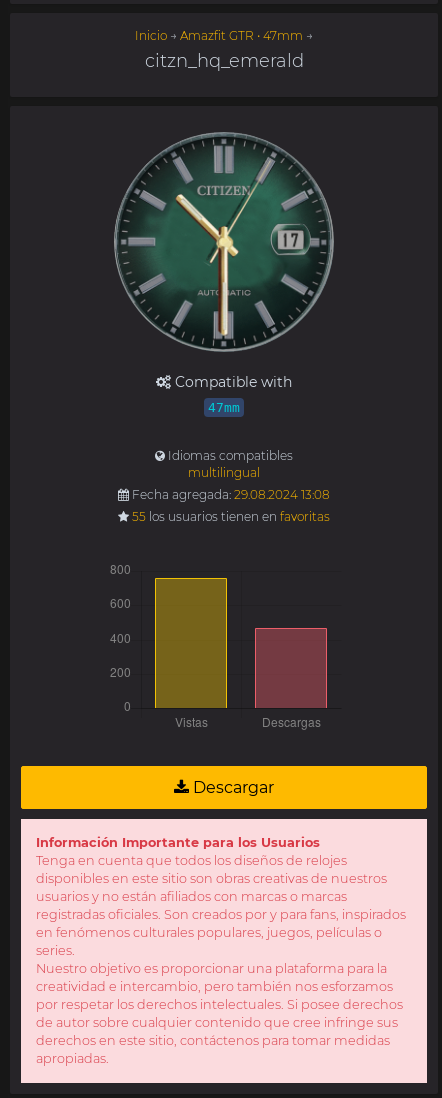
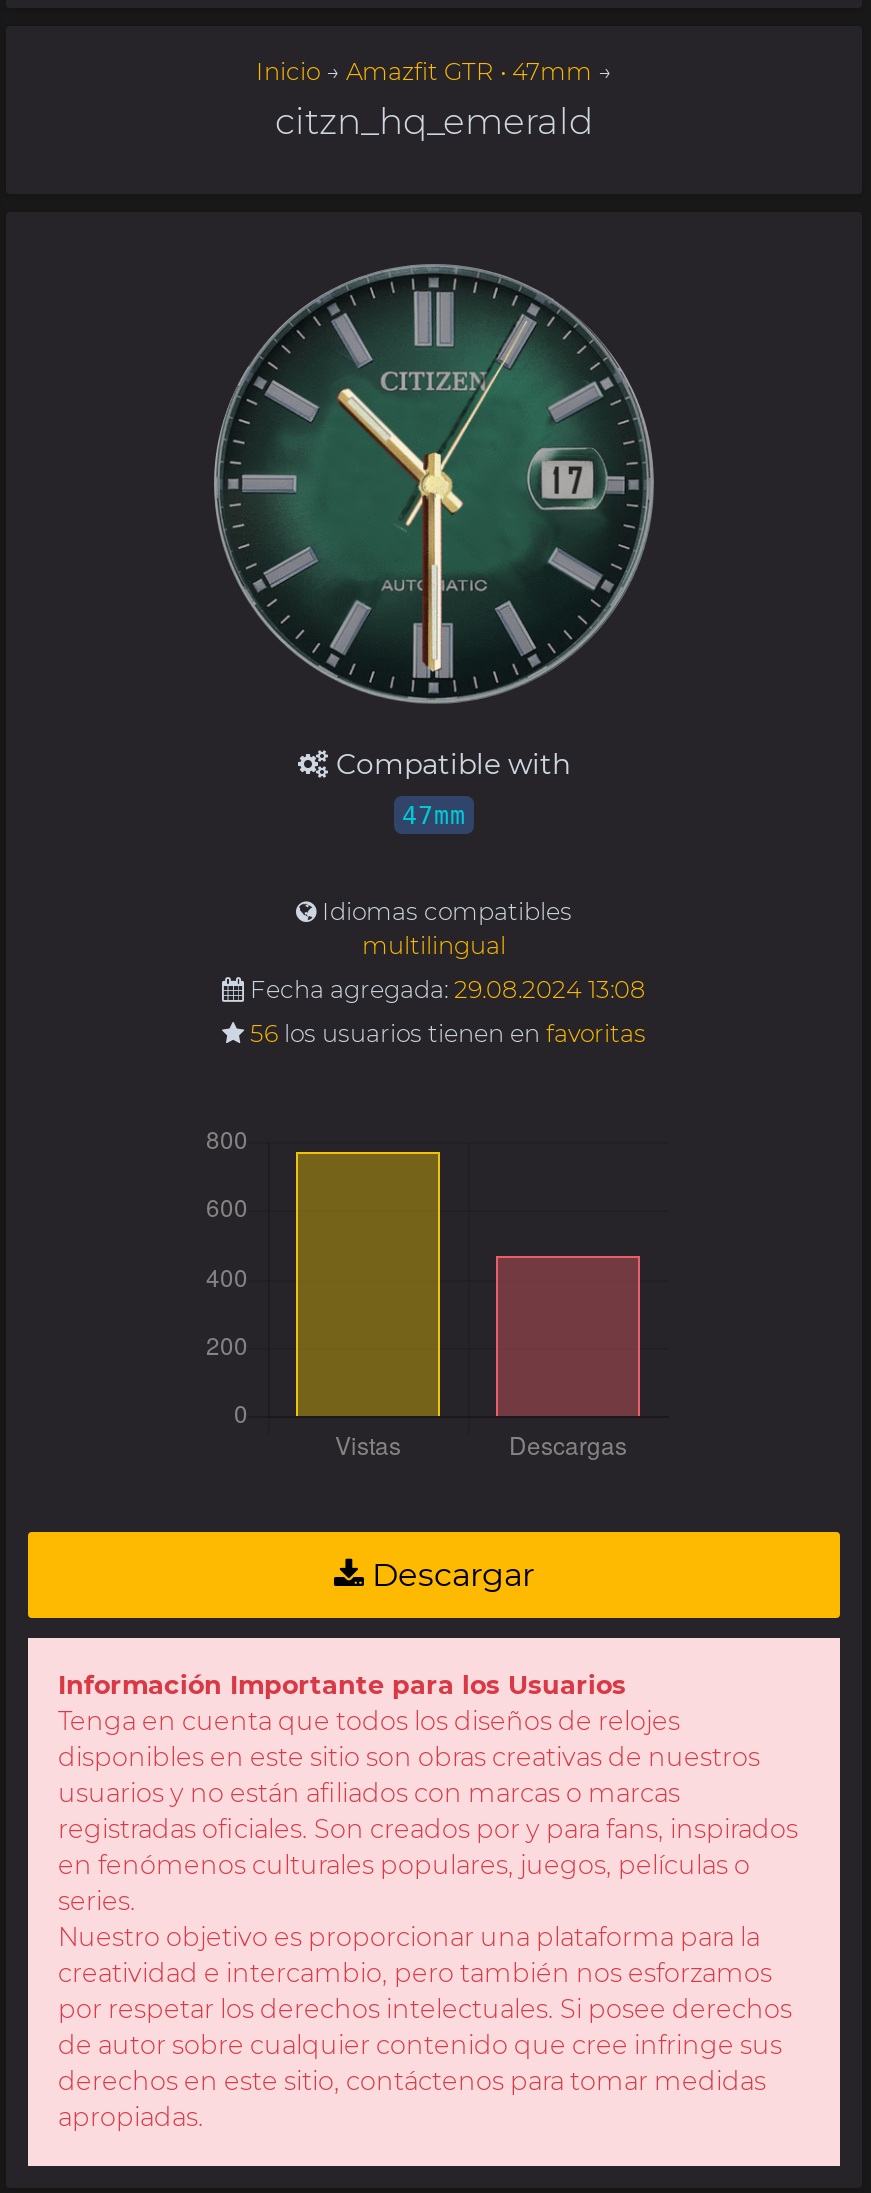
- 55 los usuarios tienen en favoritas
+ 56 los usuarios tienen en favoritas
